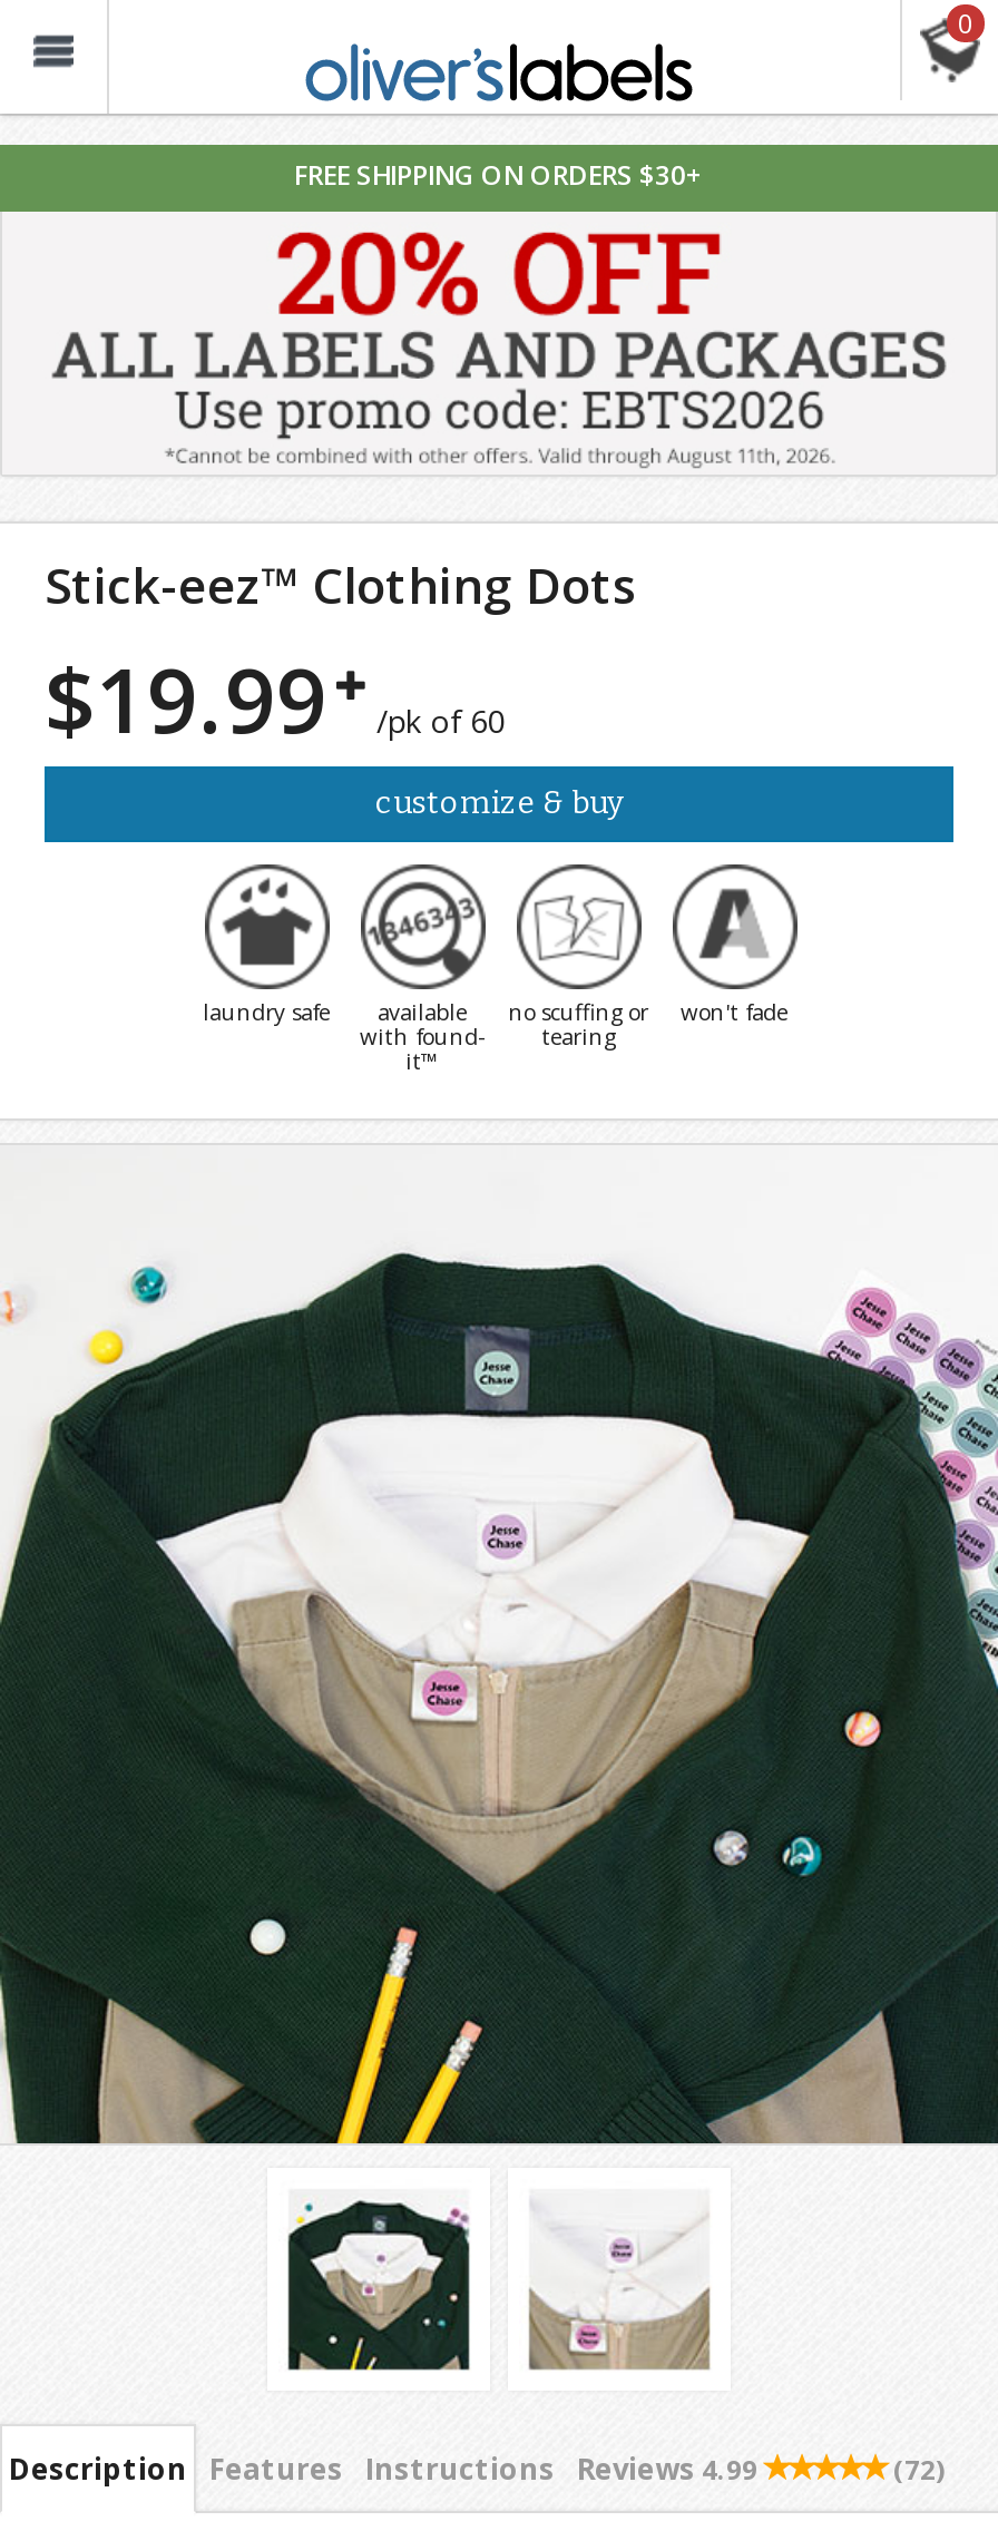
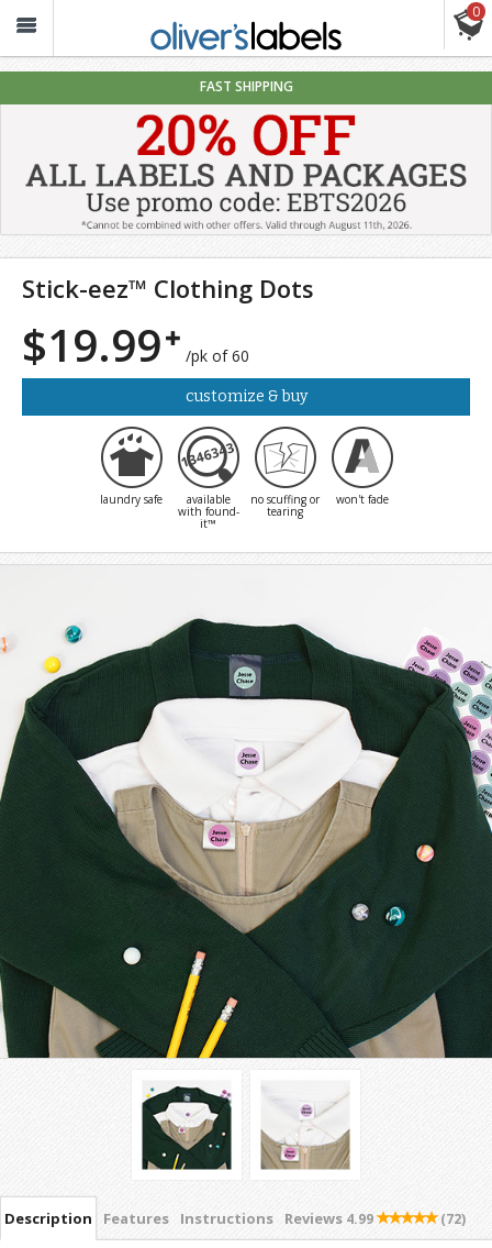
- FREE SHIPPING ON ORDERS $30+
+ FAST SHIPPING
